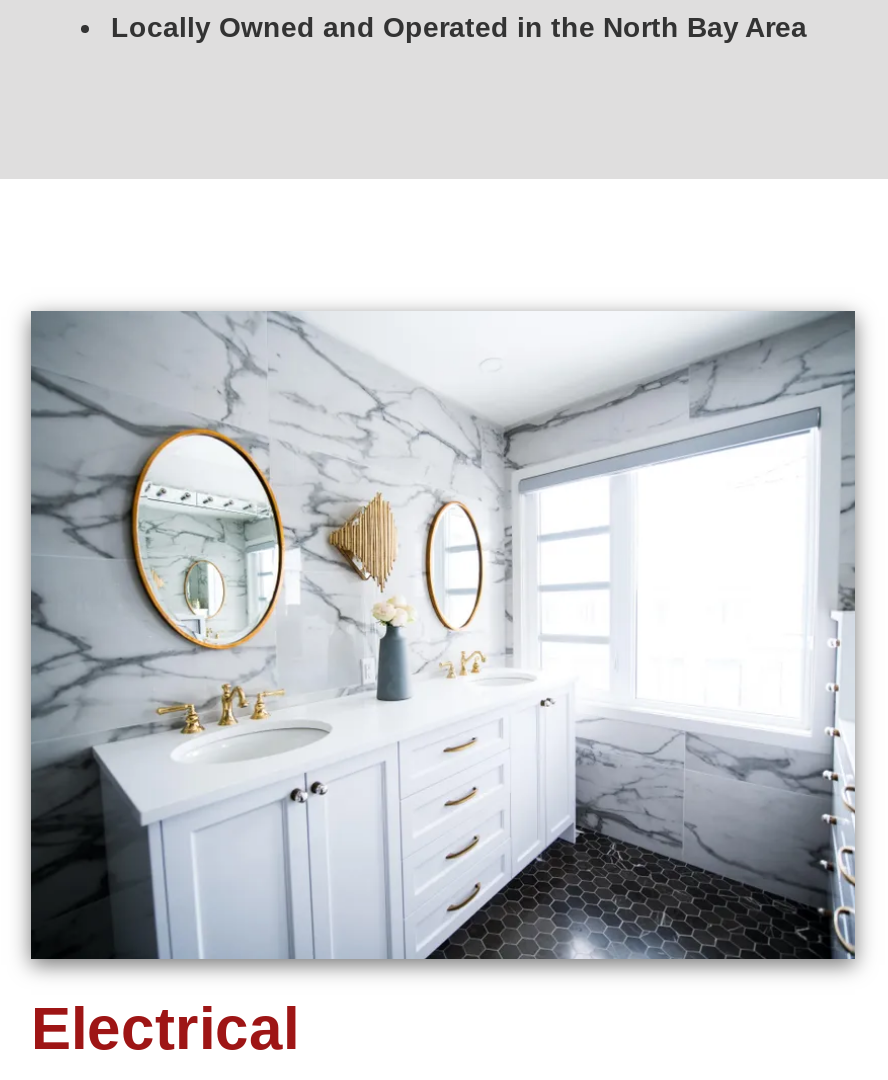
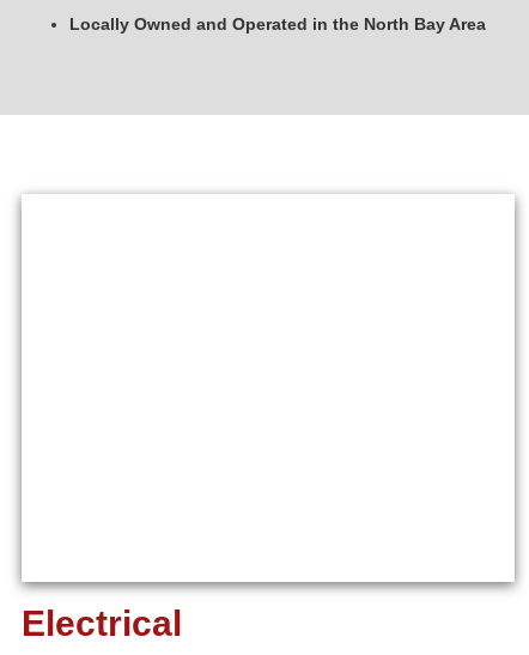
- [image]
